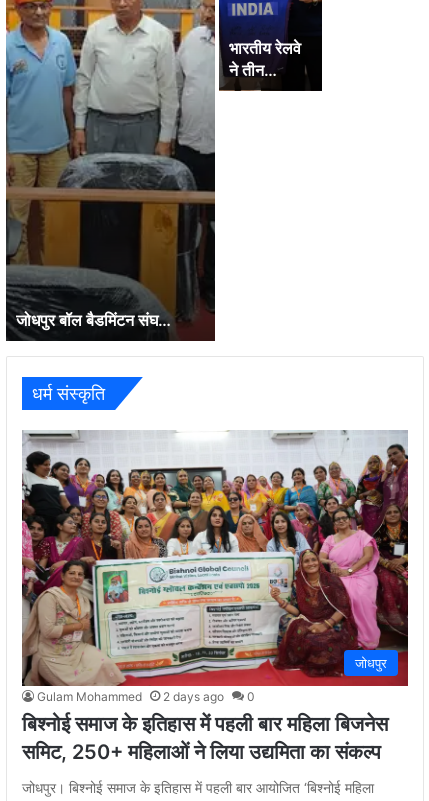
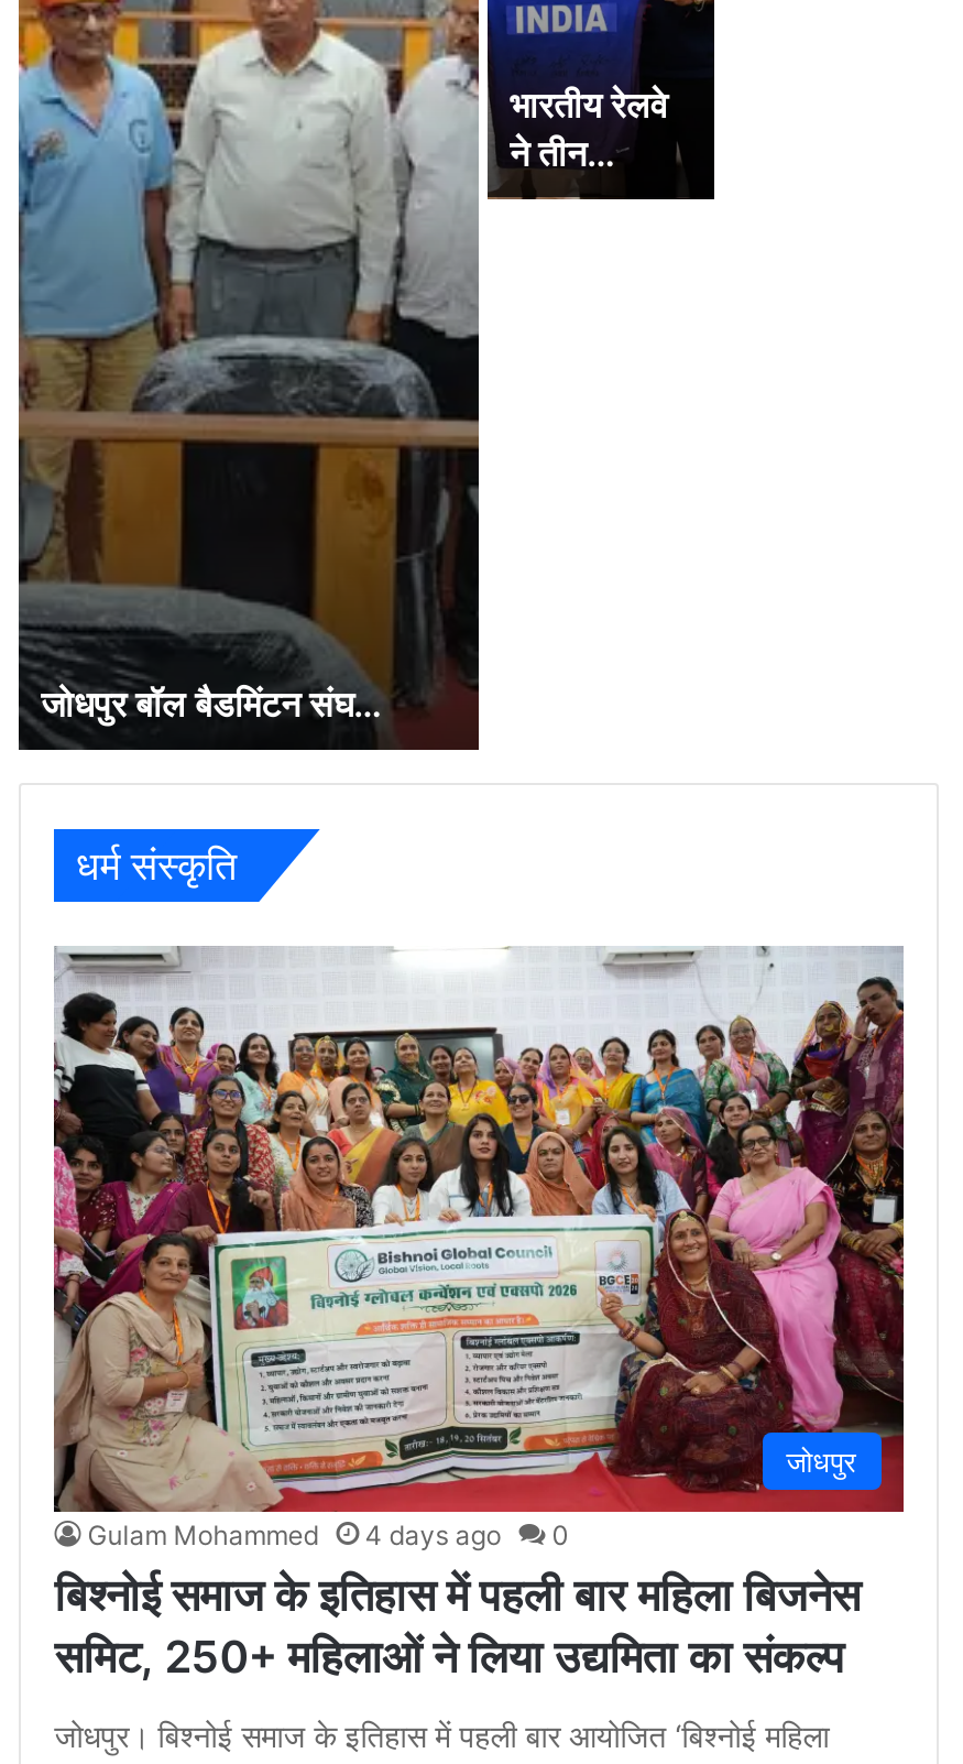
- Gulam Mohammed 2 days ago 0
+ Gulam Mohammed 4 days ago 0
